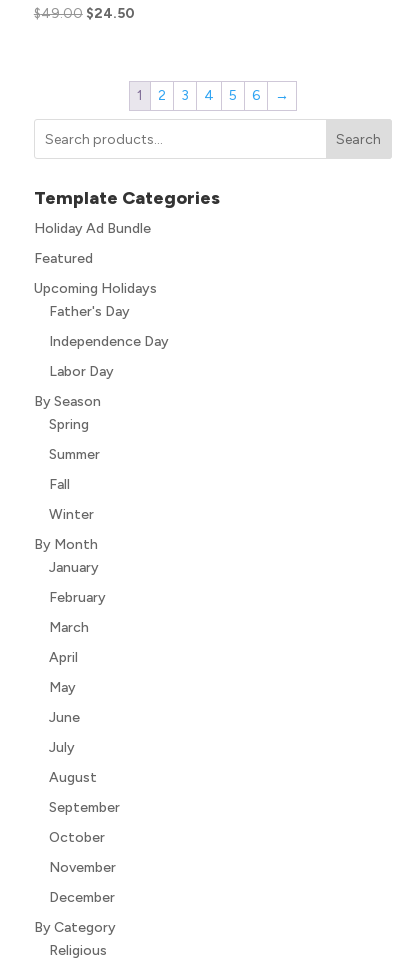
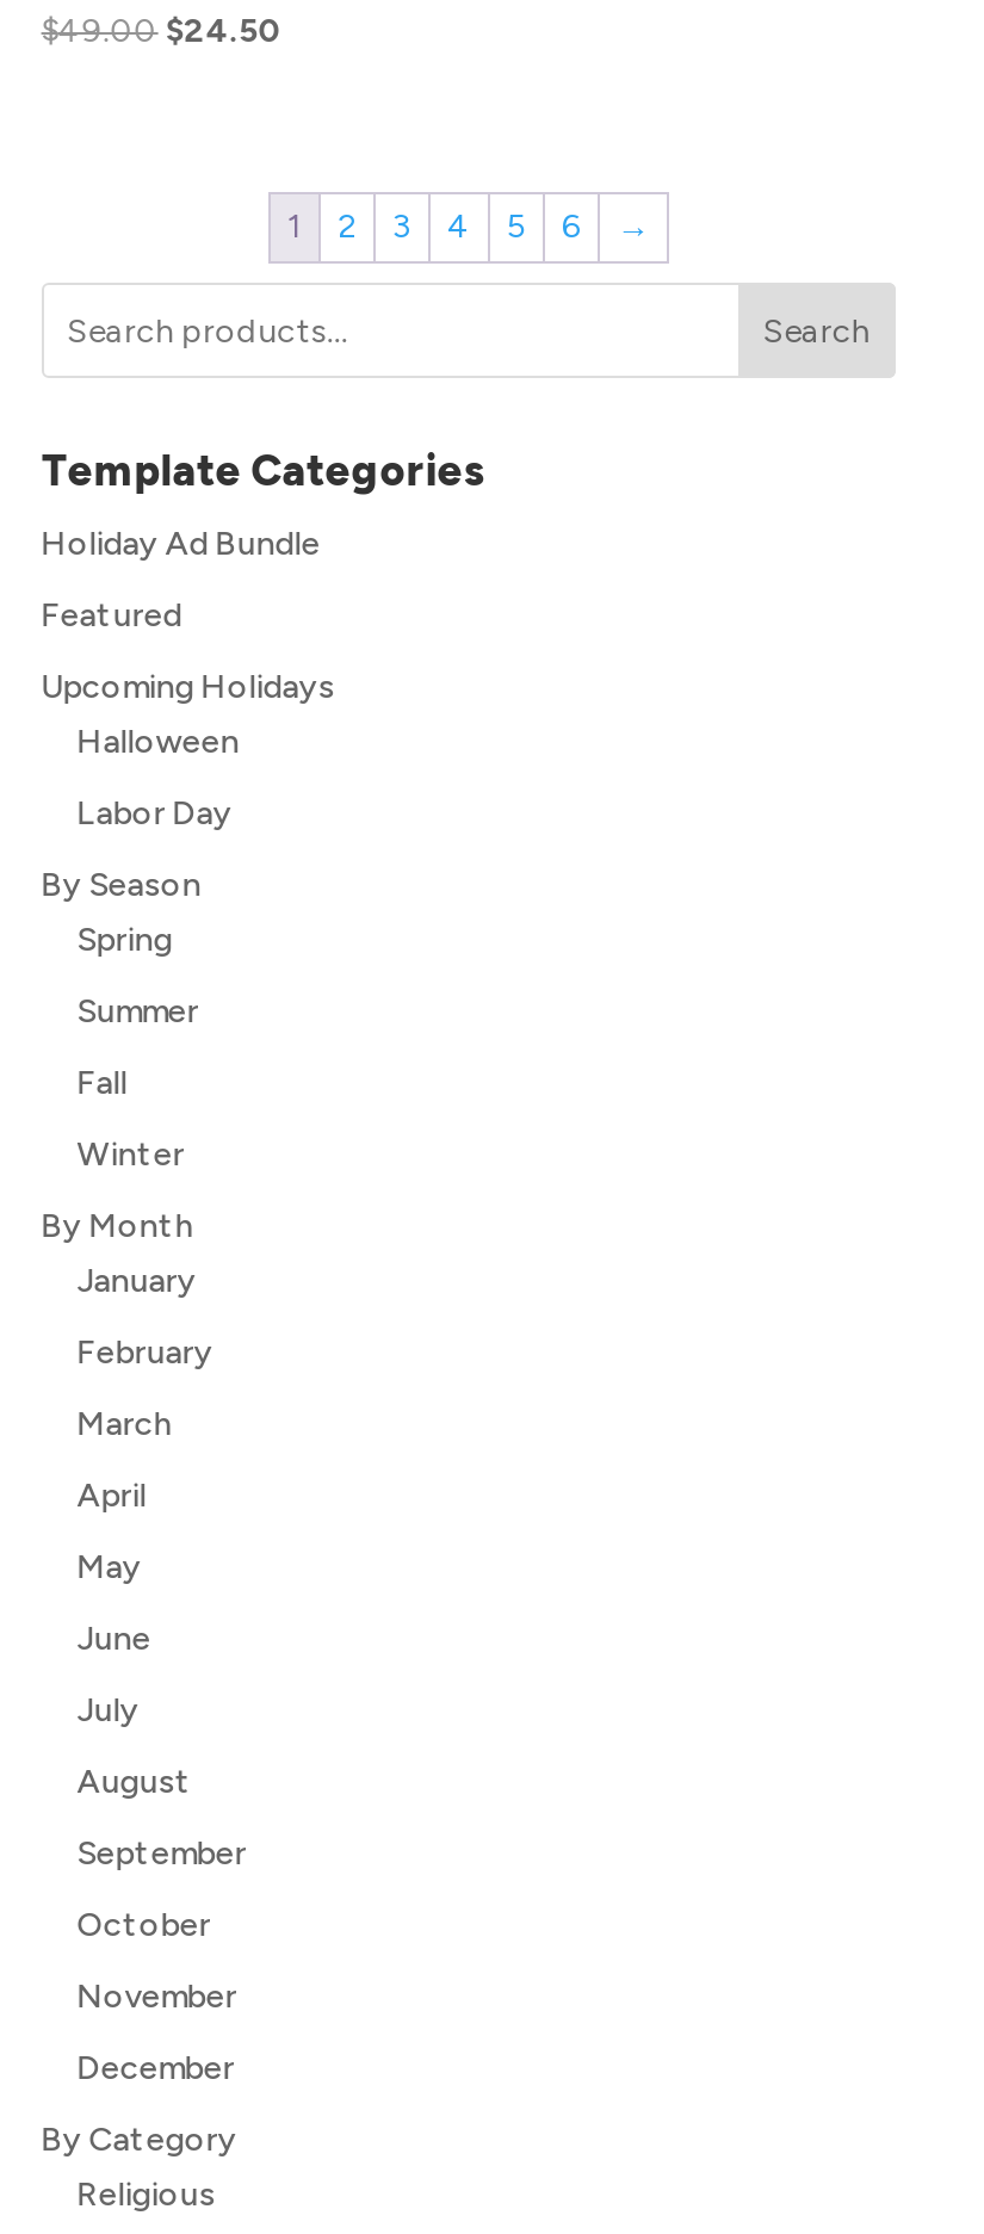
- Father's Day
- Independence Day
+ Halloween
